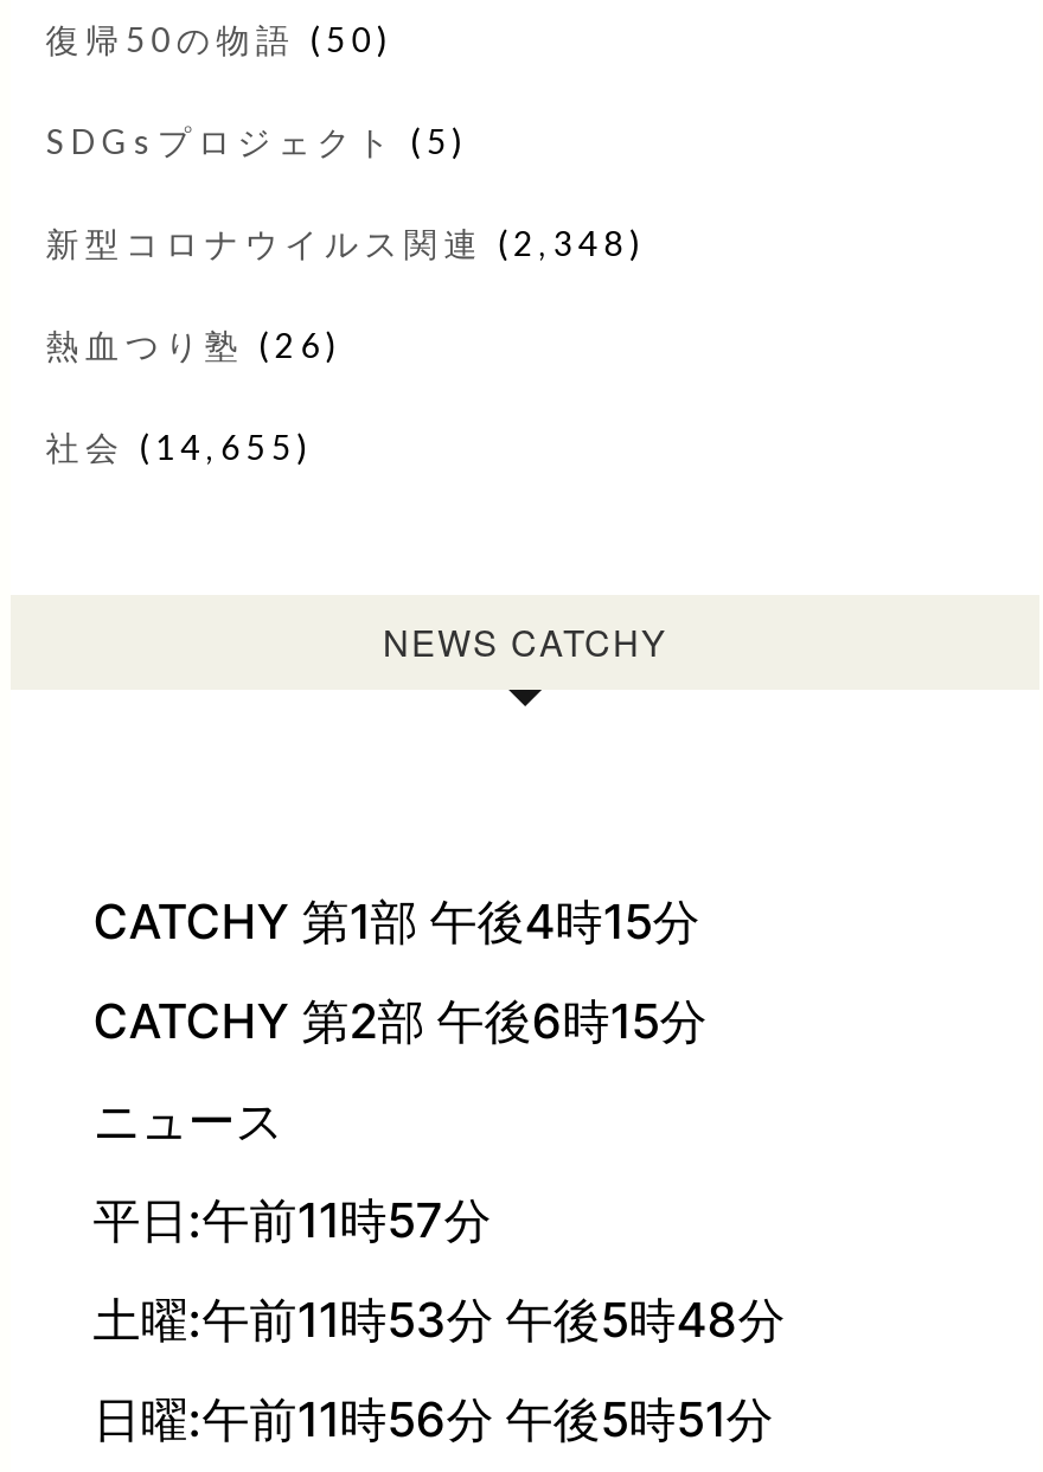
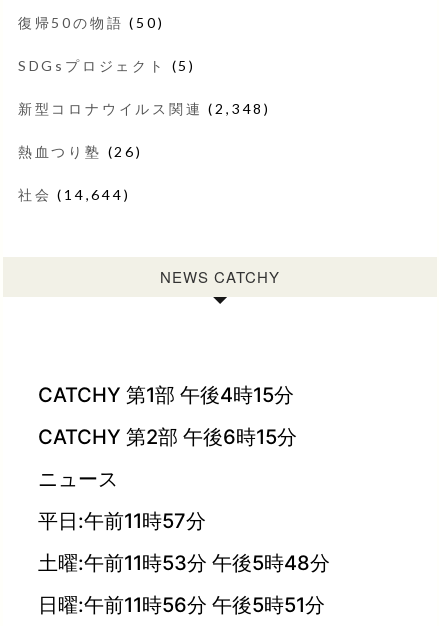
- 社会(14,655)
+ 社会(14,644)
